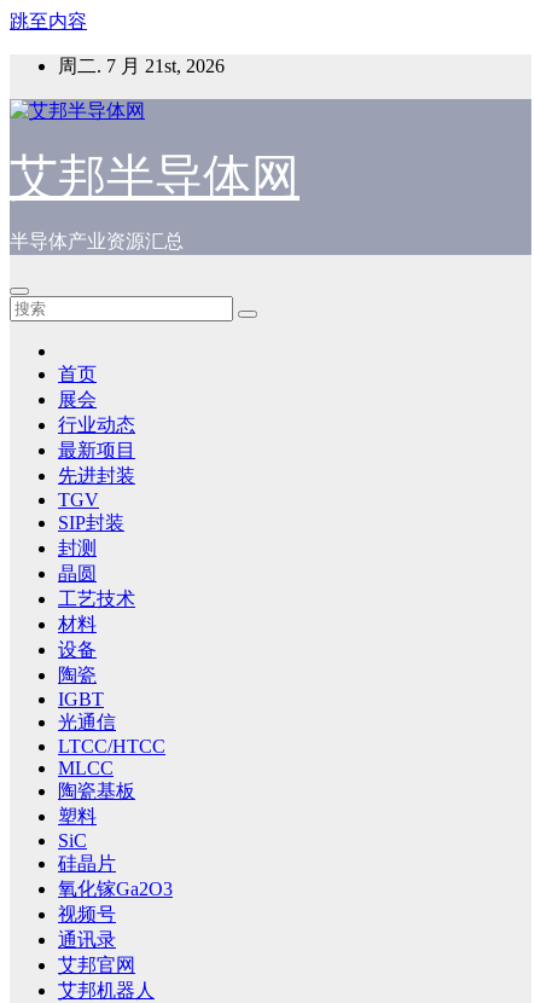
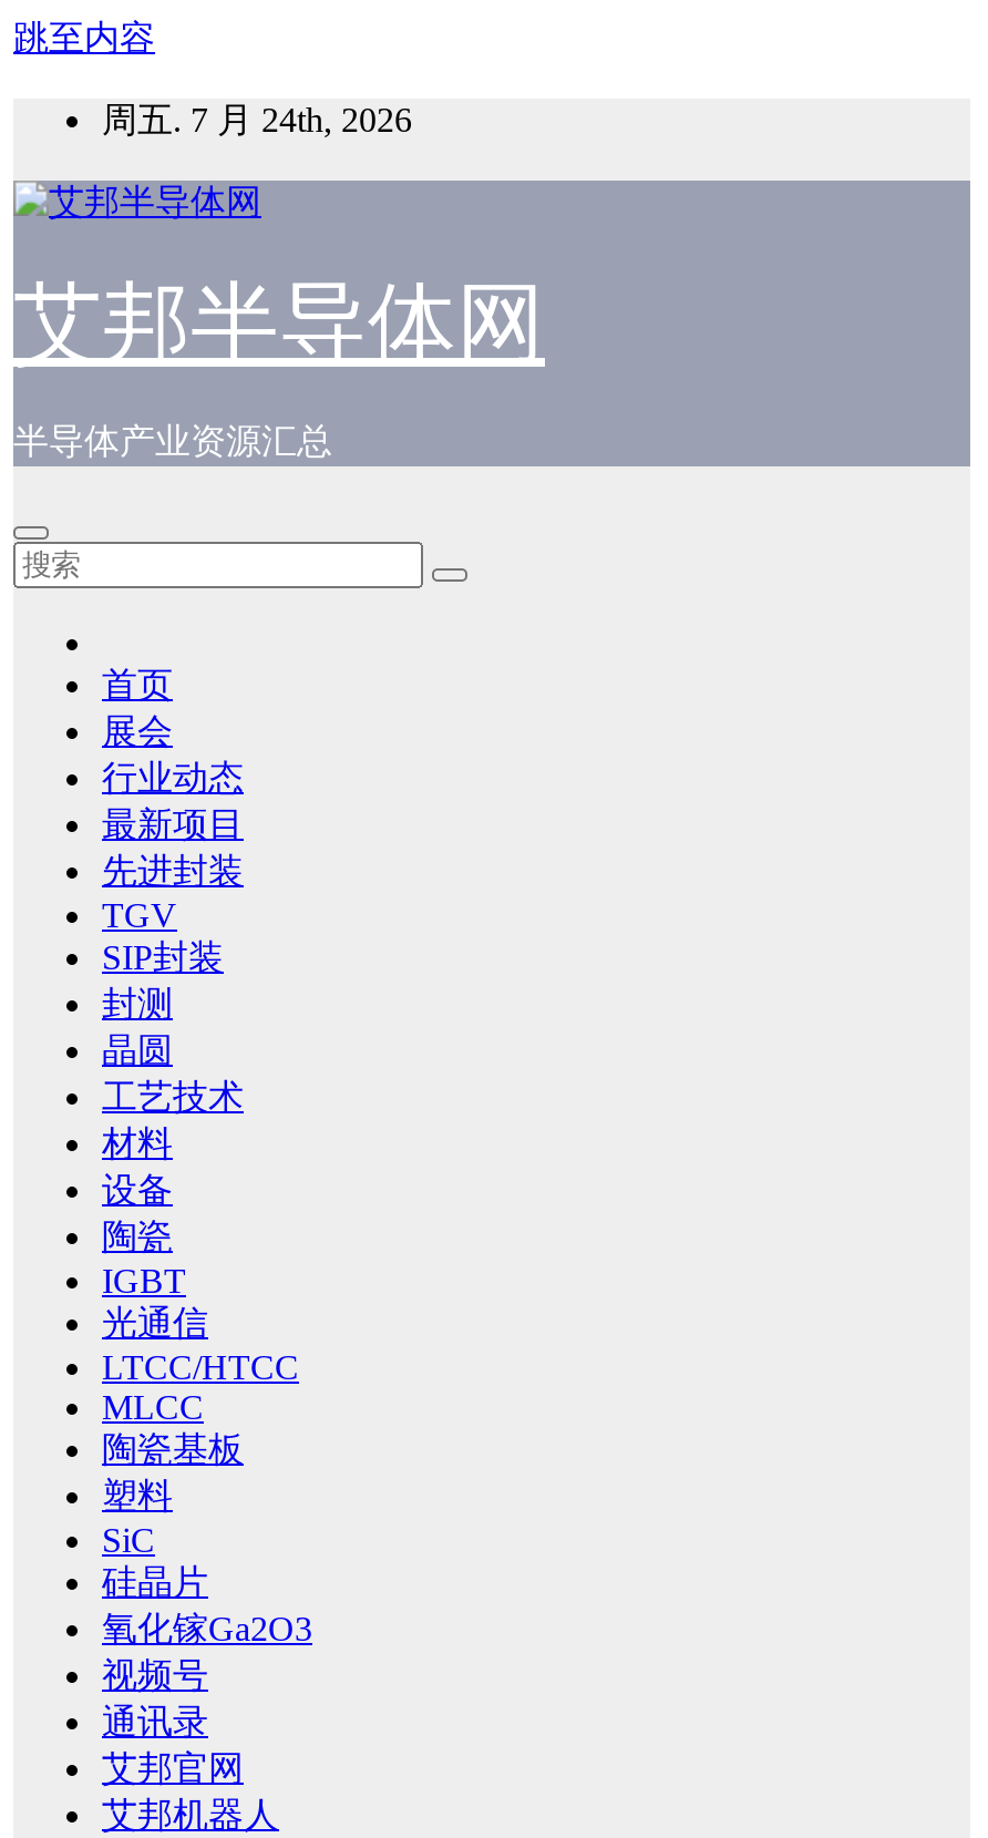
- 周二. 7 月 21st, 2026
+ 周五. 7 月 24th, 2026
